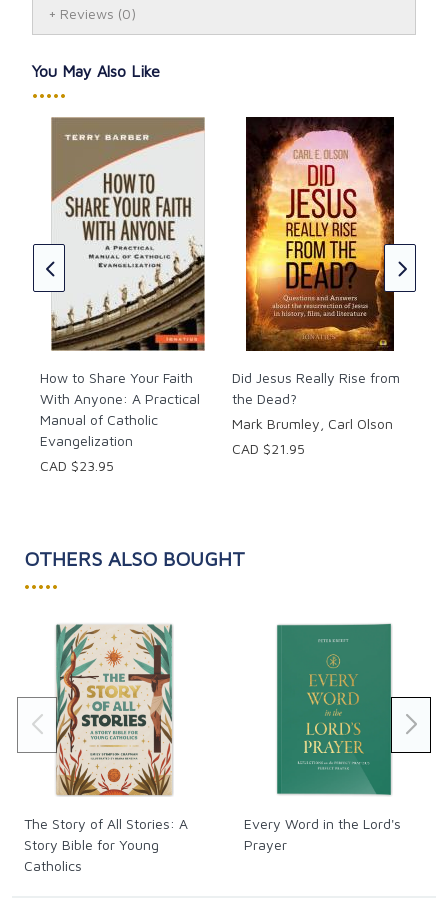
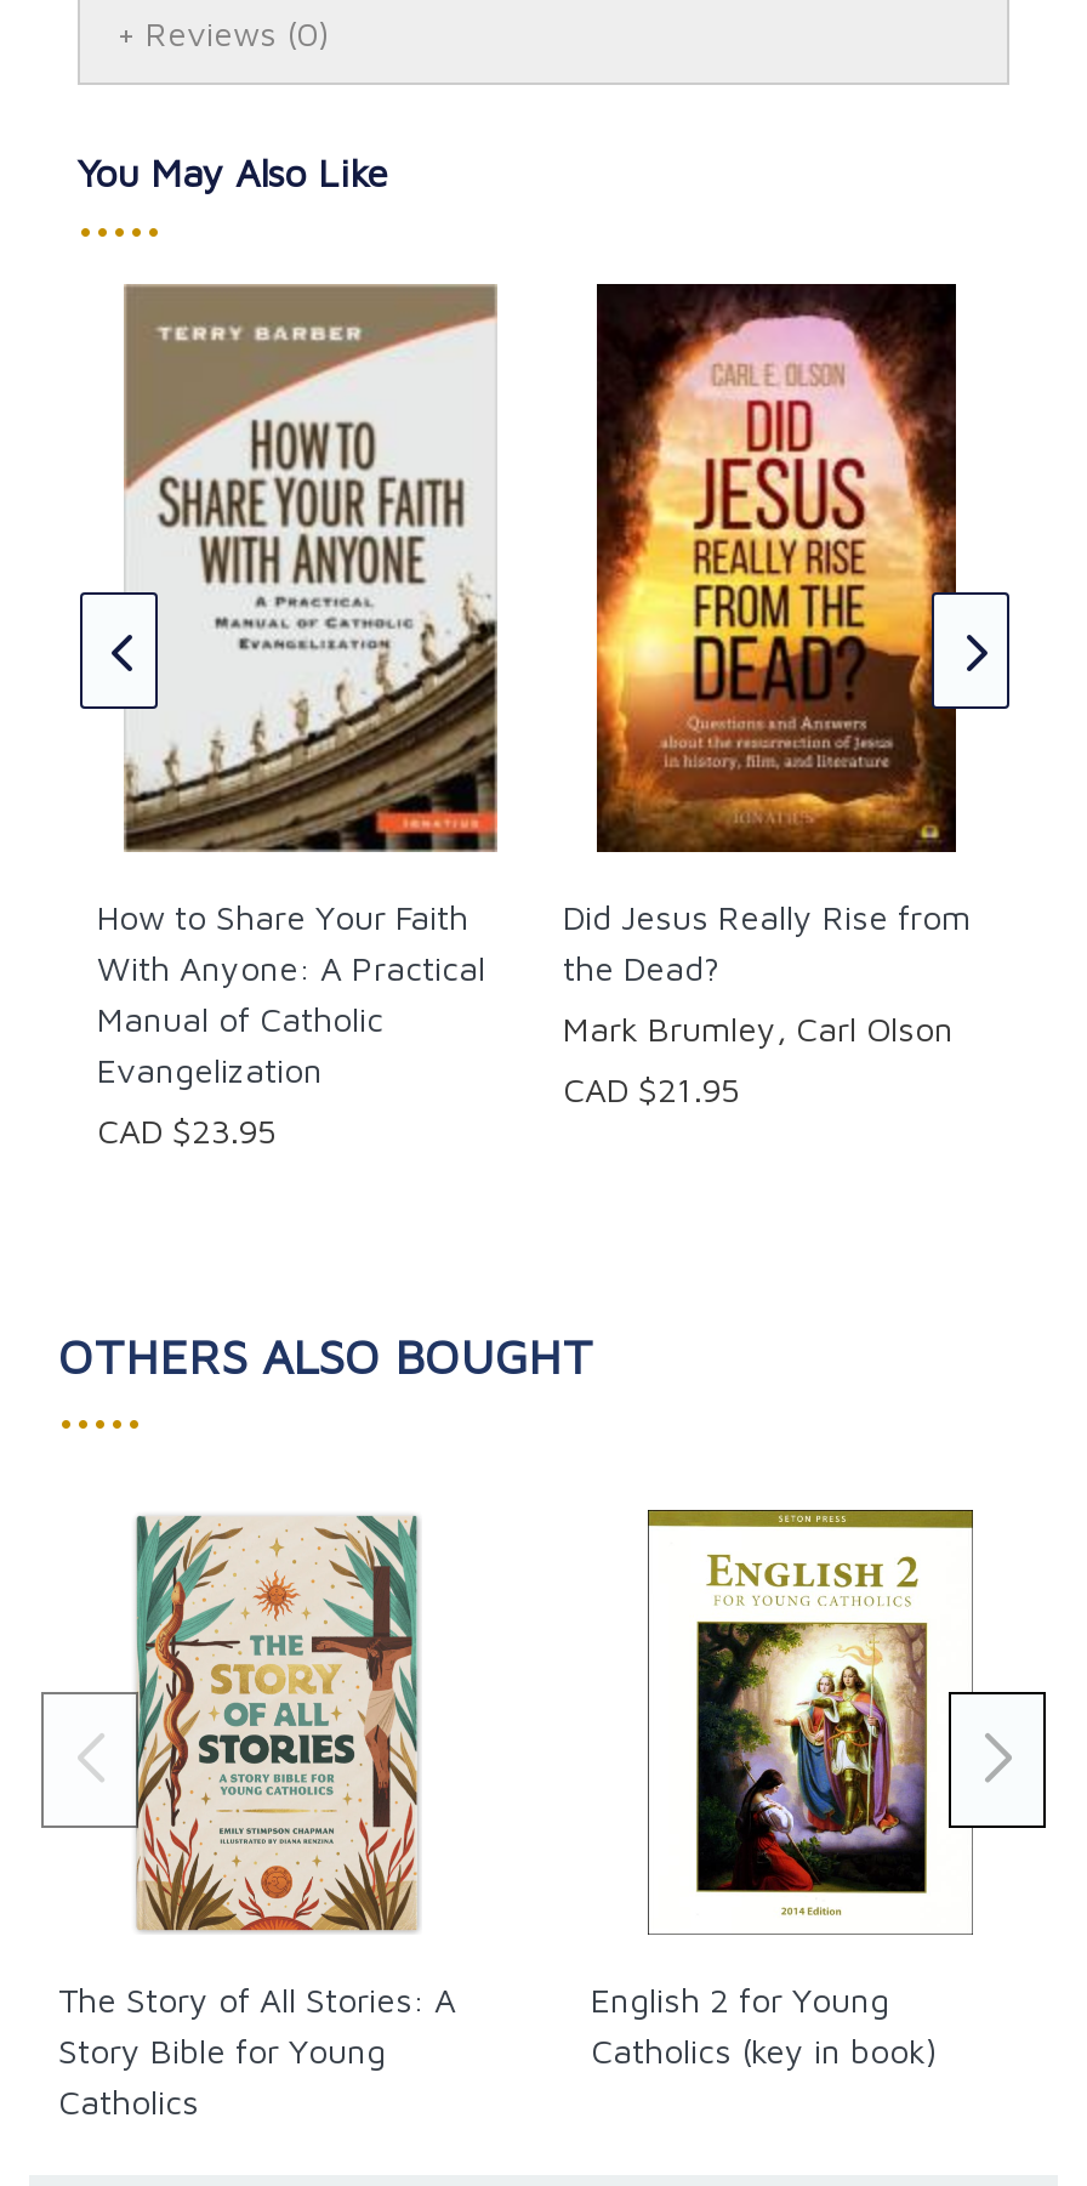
- [image]
- Every Word in the Lord's
- Prayer
+ [image]
+ English 2 for Young
+ Catholics (key in book)
